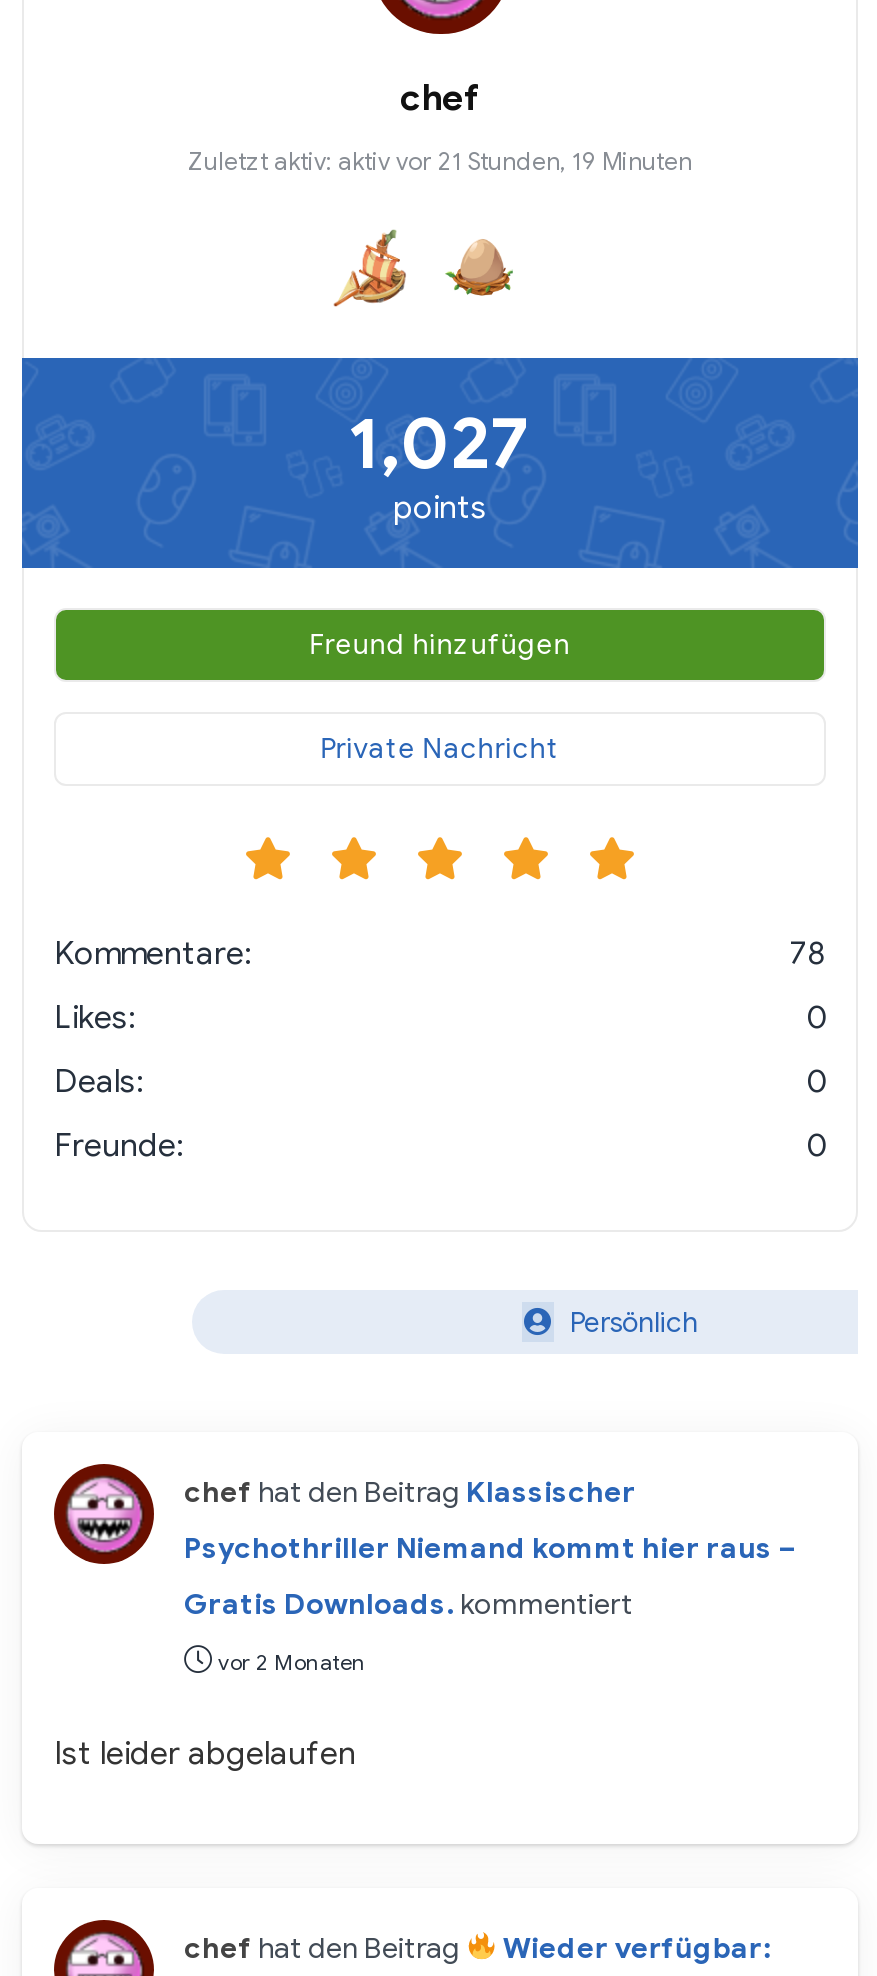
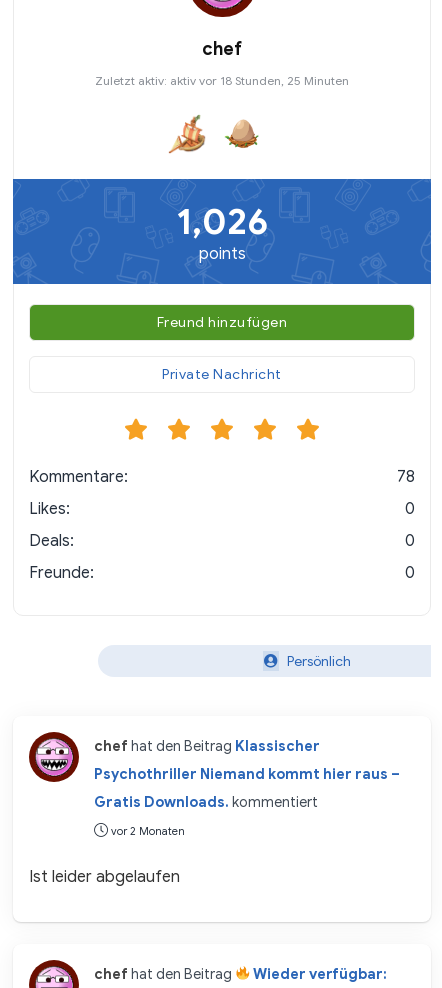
- Zuletzt aktiv: aktiv vor 21 Stunden, 19 Minuten
+ Zuletzt aktiv: aktiv vor 18 Stunden, 25 Minuten

- 1,027
+ 1,026
